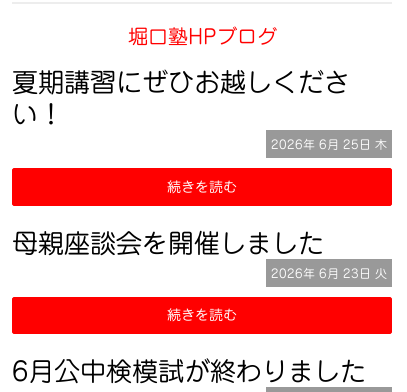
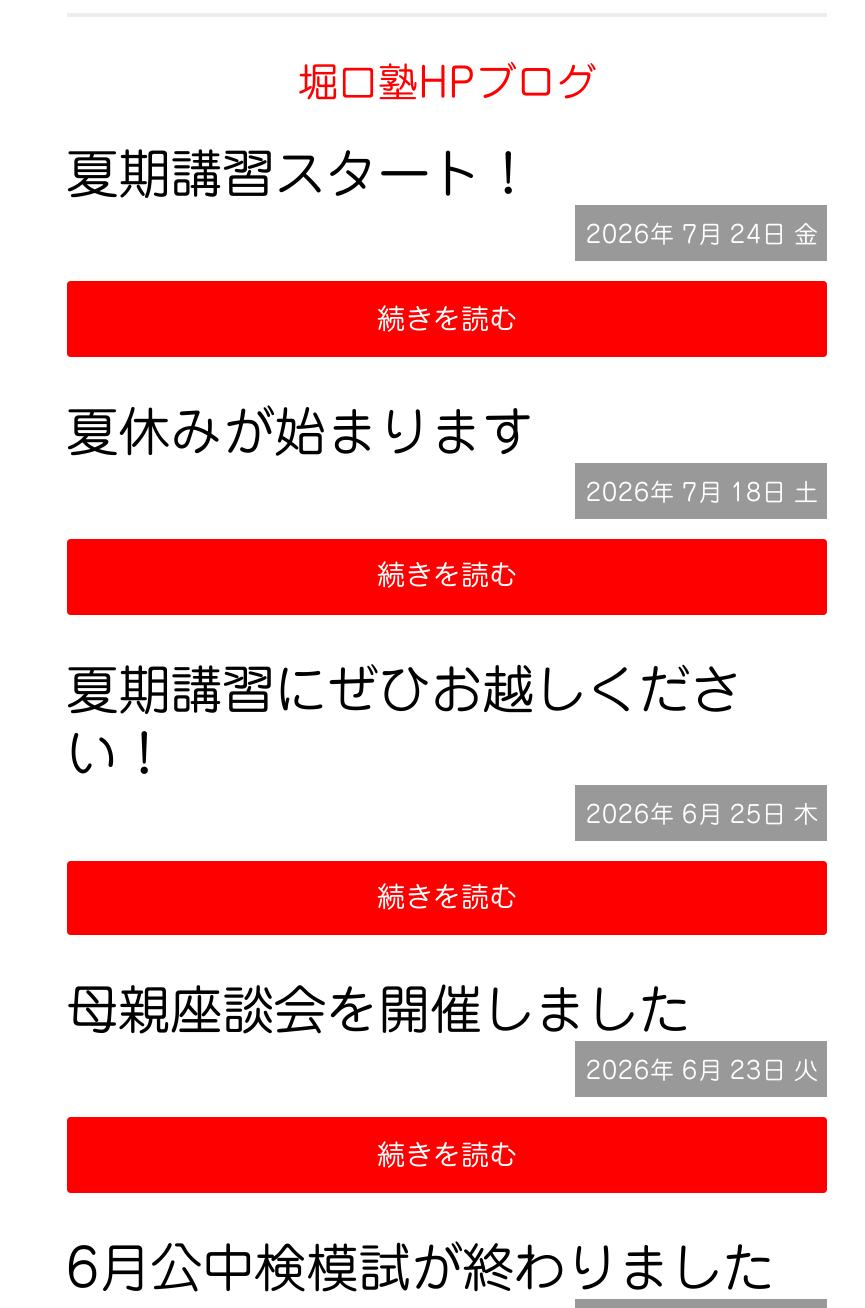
+ 夏期講習スタート！
+ 2026年 7月 24日 金
+ 続きを読む
+ 夏休みが始まります
+ 2026年 7月 18日 土
+ 続きを読む
